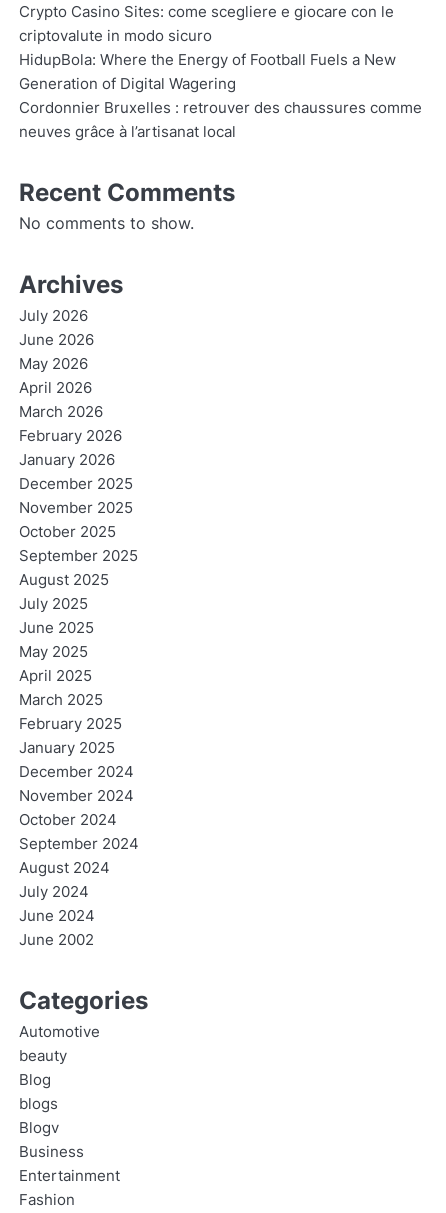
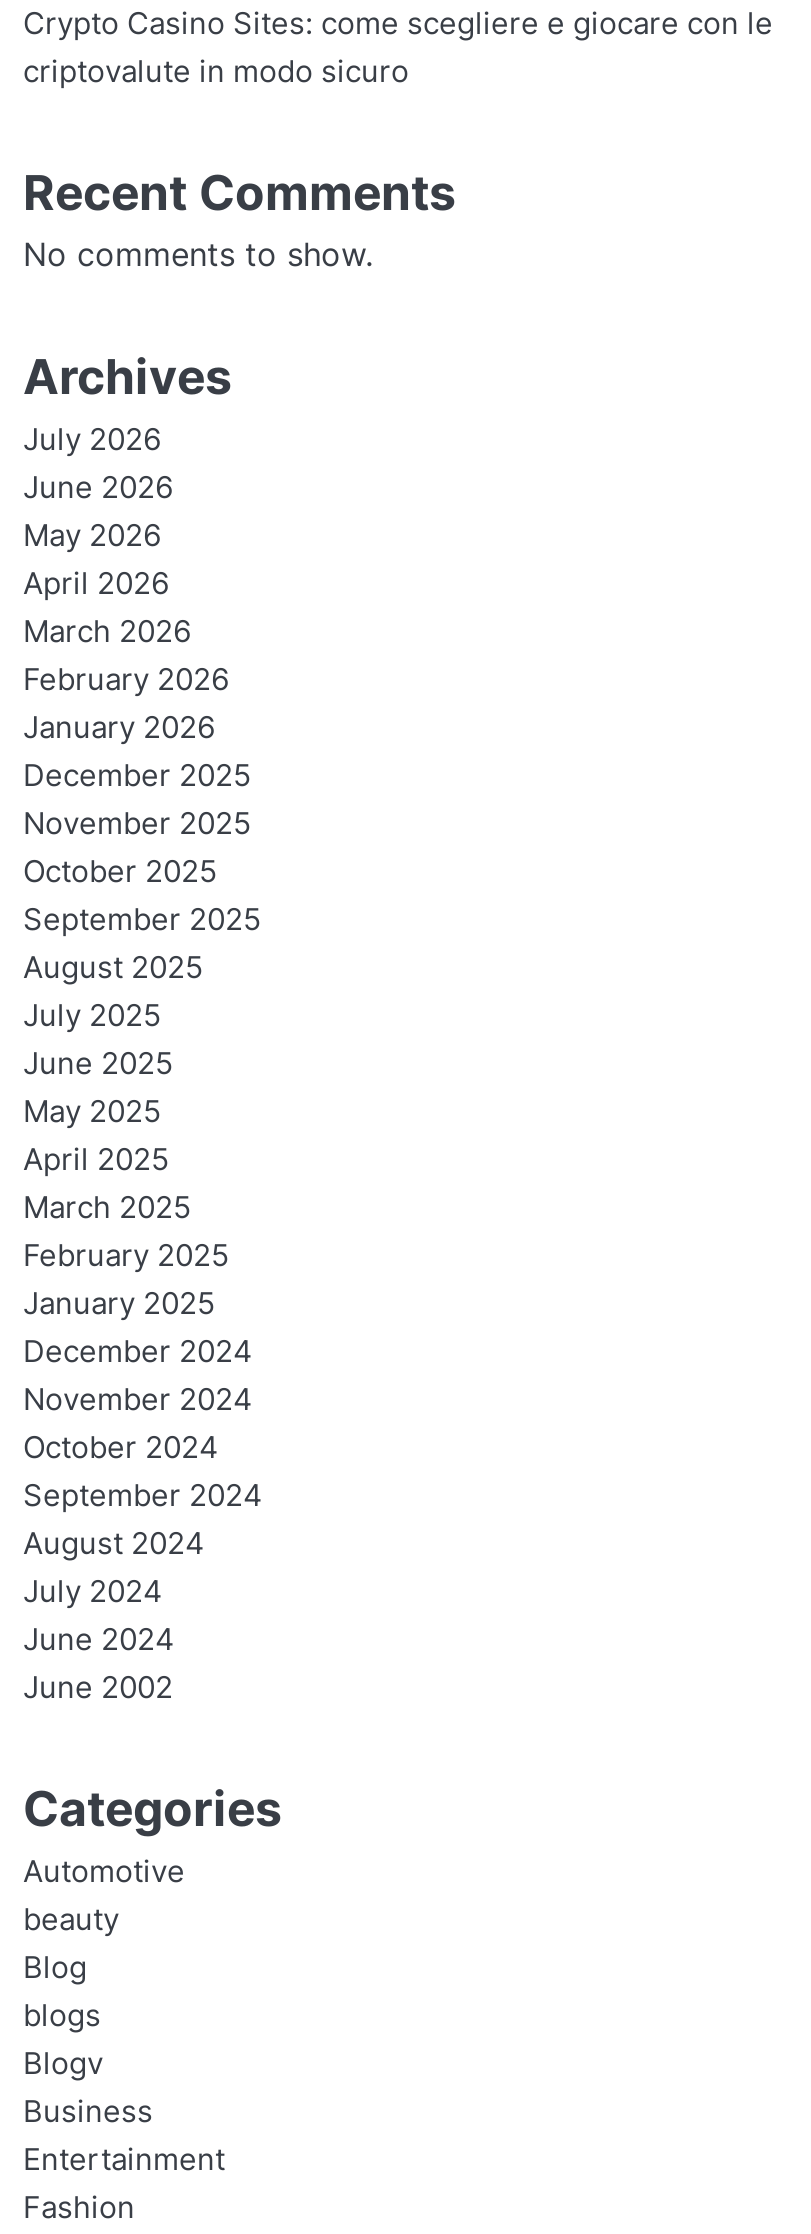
- HidupBola: Where the Energy of Football Fuels a New
- Generation of Digital Wagering
- Cordonnier Bruxelles : retrouver des chaussures comme
- neuves grâce à l’artisanat local
